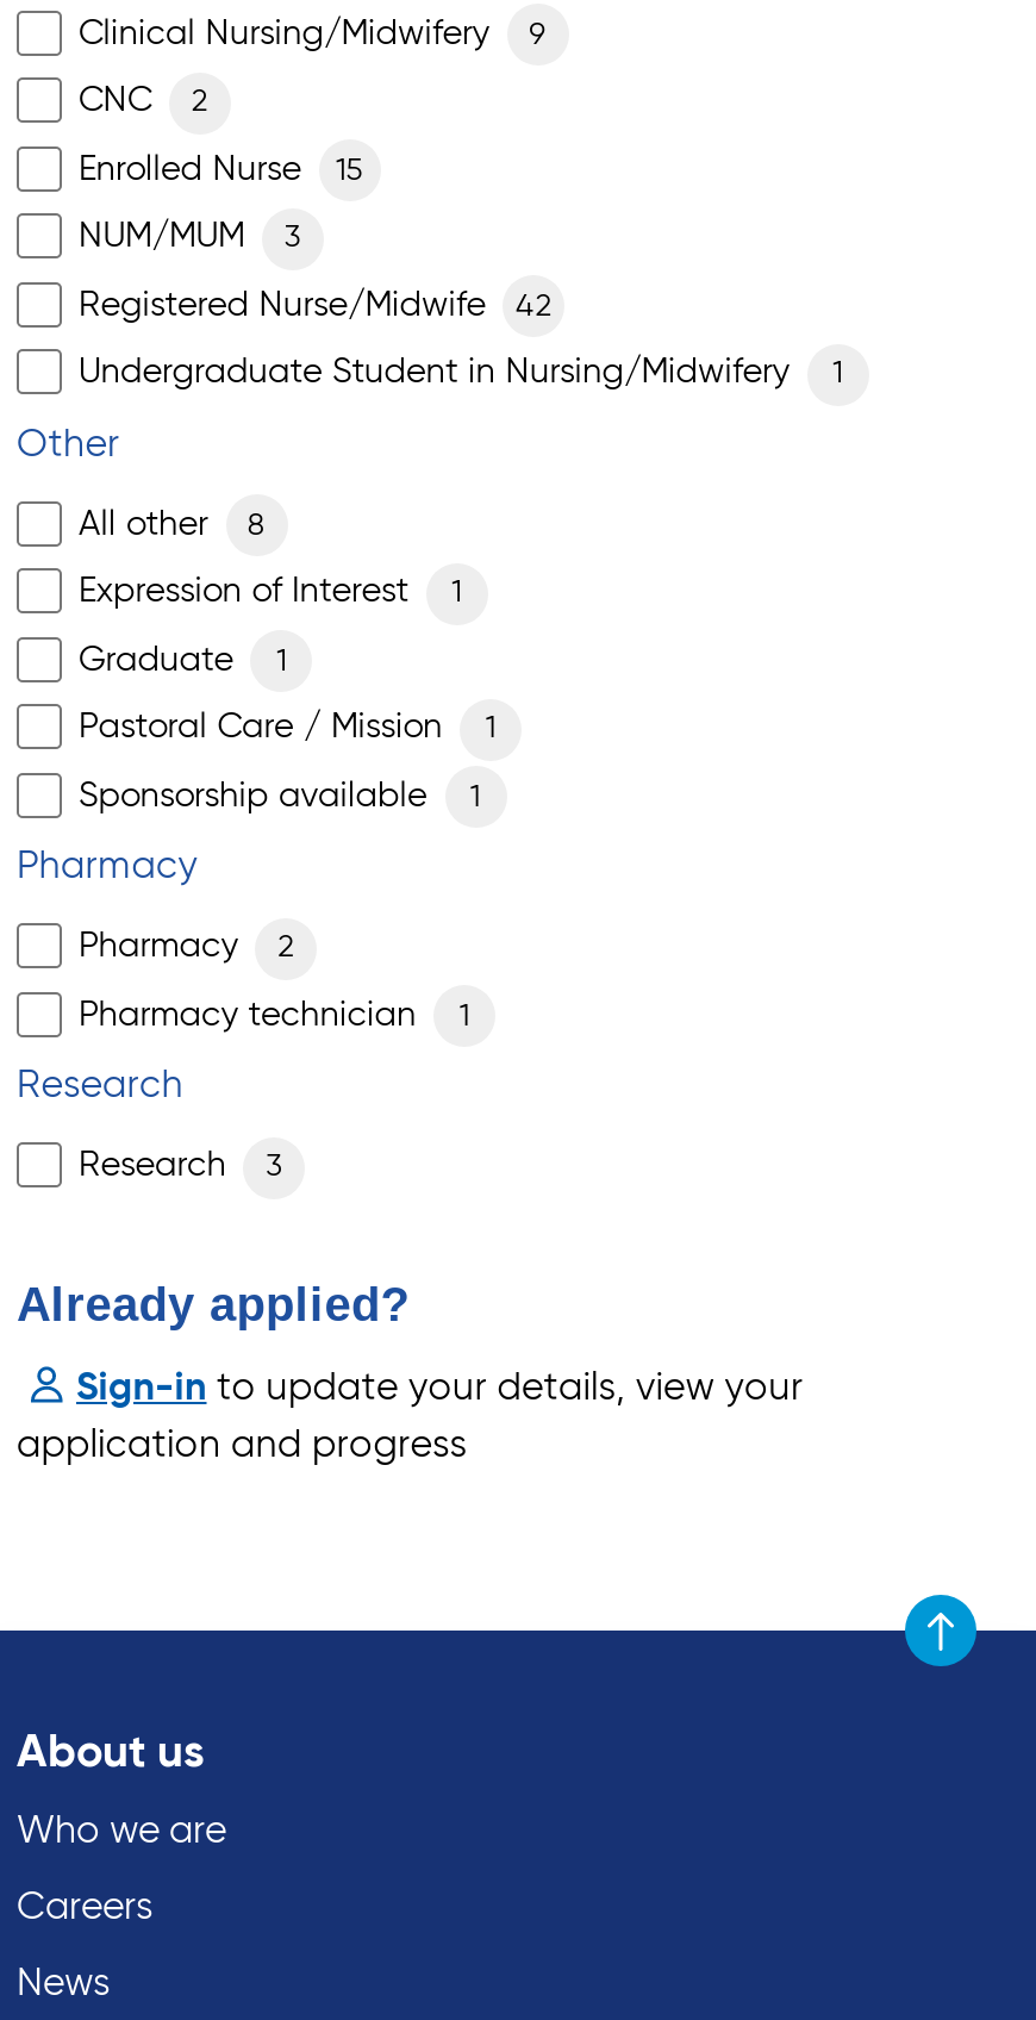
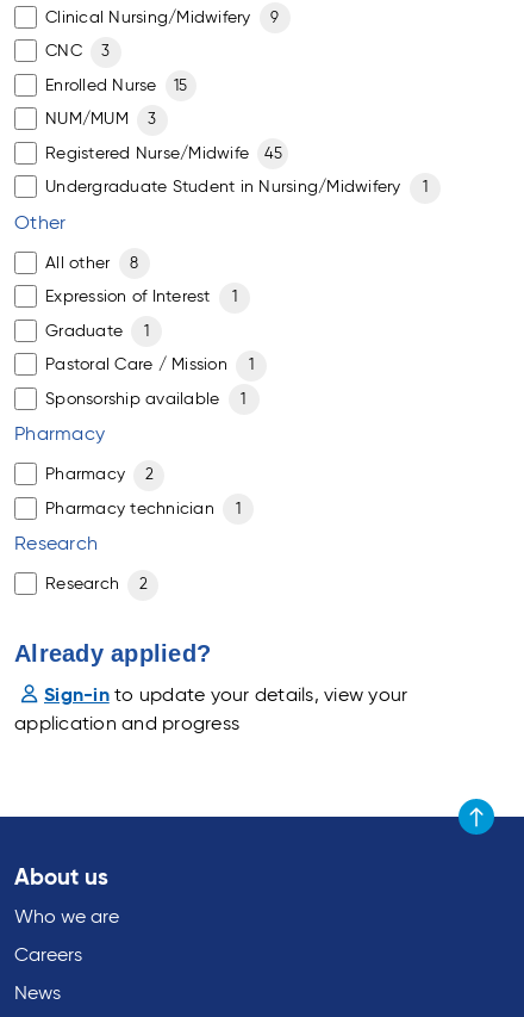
- CNC 2
+ CNC 3

- Registered Nurse/Midwife 42
+ Registered Nurse/Midwife 45

- Research 3
+ Research 2
